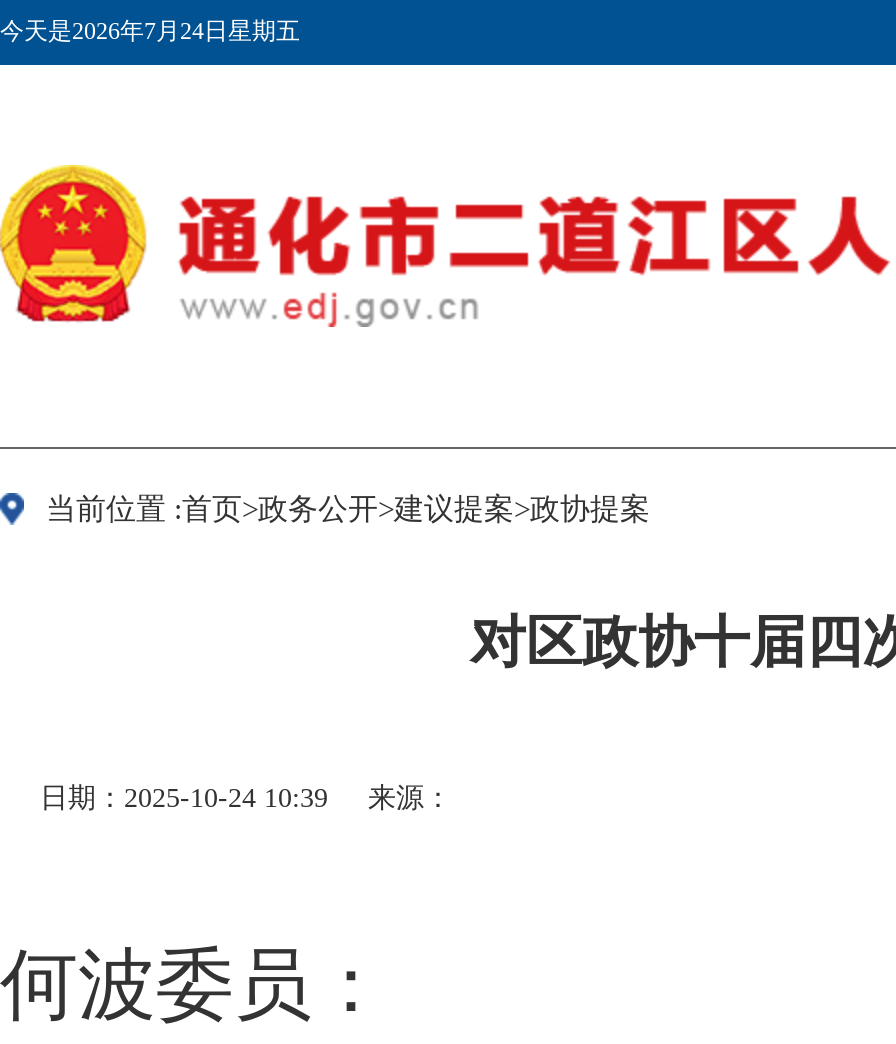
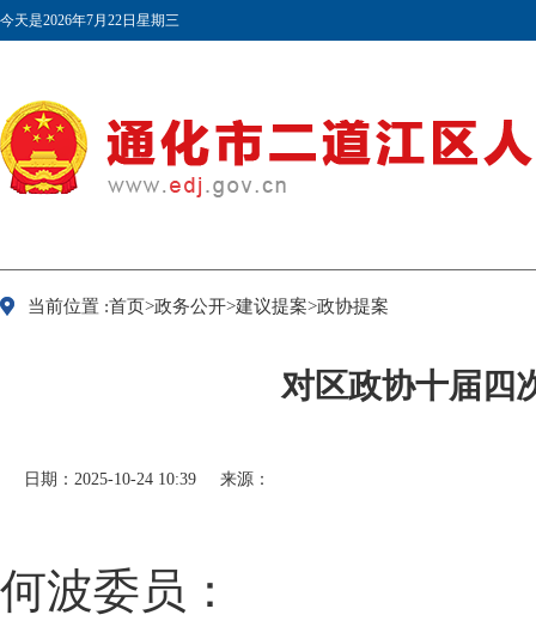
- 今天是2026年7月24日星期五
+ 今天是2026年7月22日星期三
